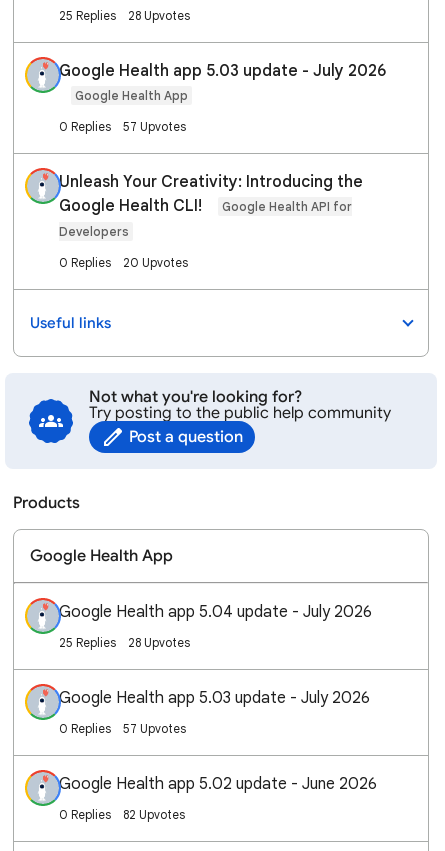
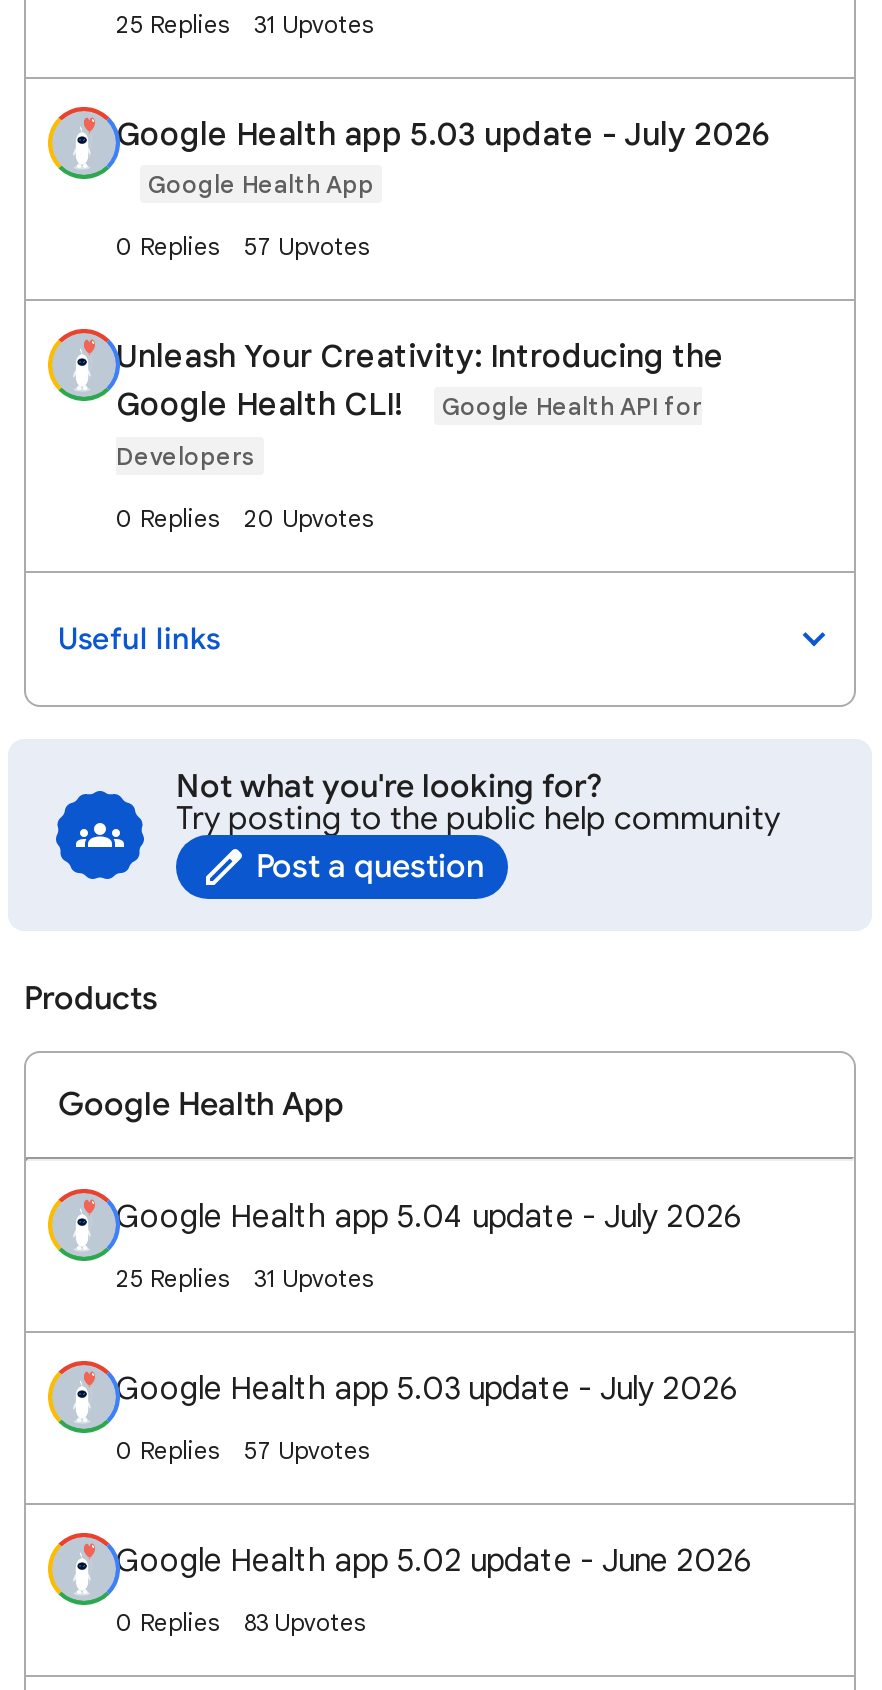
- 25 Replies 28 Upvotes
+ 25 Replies 31 Upvotes

- 25 Replies 28 Upvotes
+ 25 Replies 31 Upvotes

- 82 Upvotes
+ 83 Upvotes
